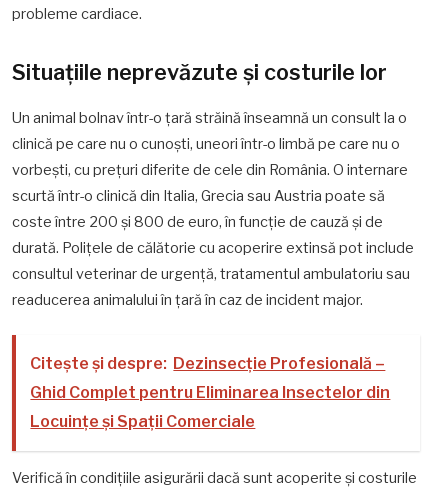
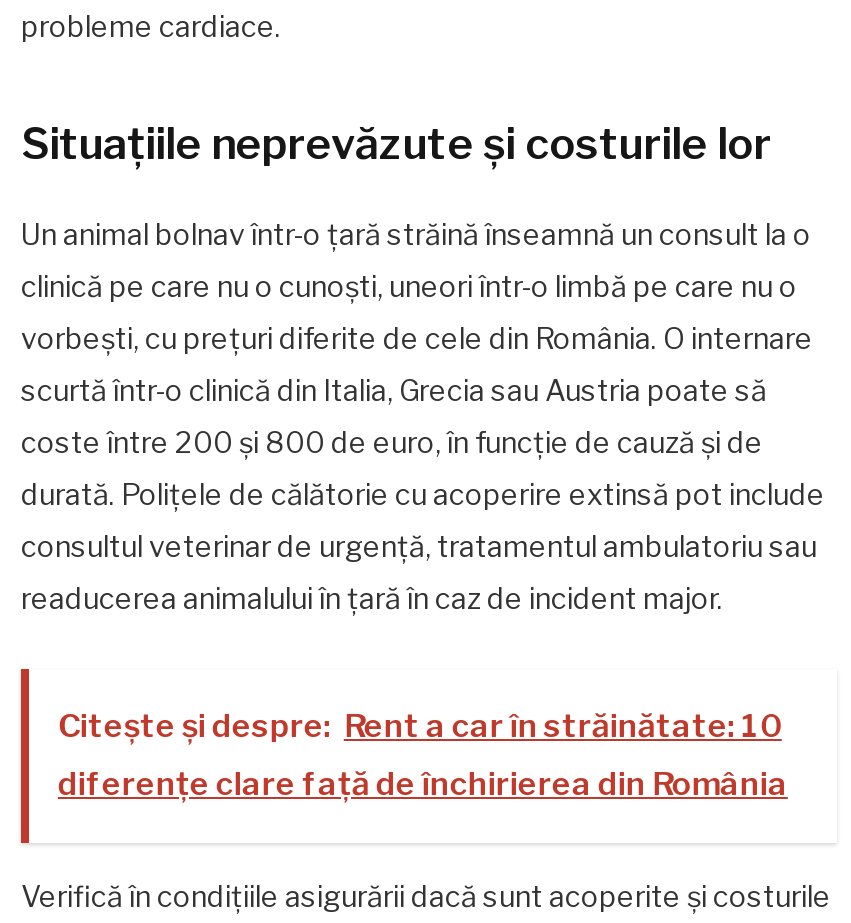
- Citește și despre: Dezinsecție Profesională –
- Ghid Complet pentru Eliminarea Insectelor din
- Locuințe și Spații Comerciale
+ Citește și despre: Rent a car în străinătate: 10
+ diferențe clare față de închirierea din România
